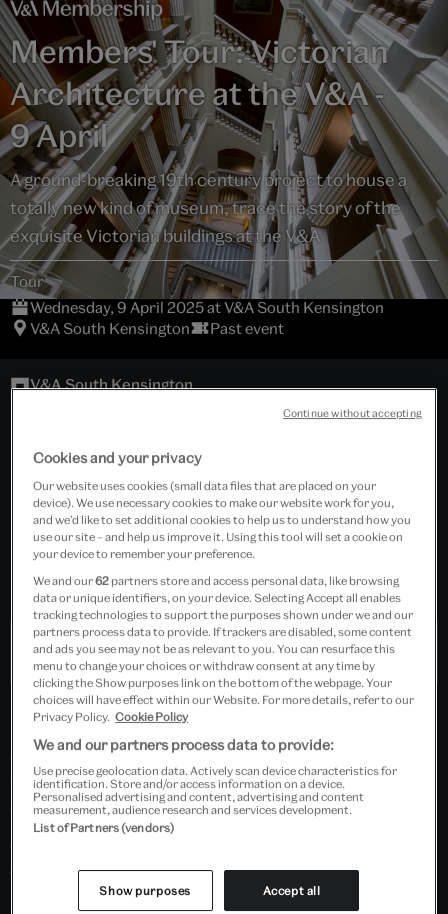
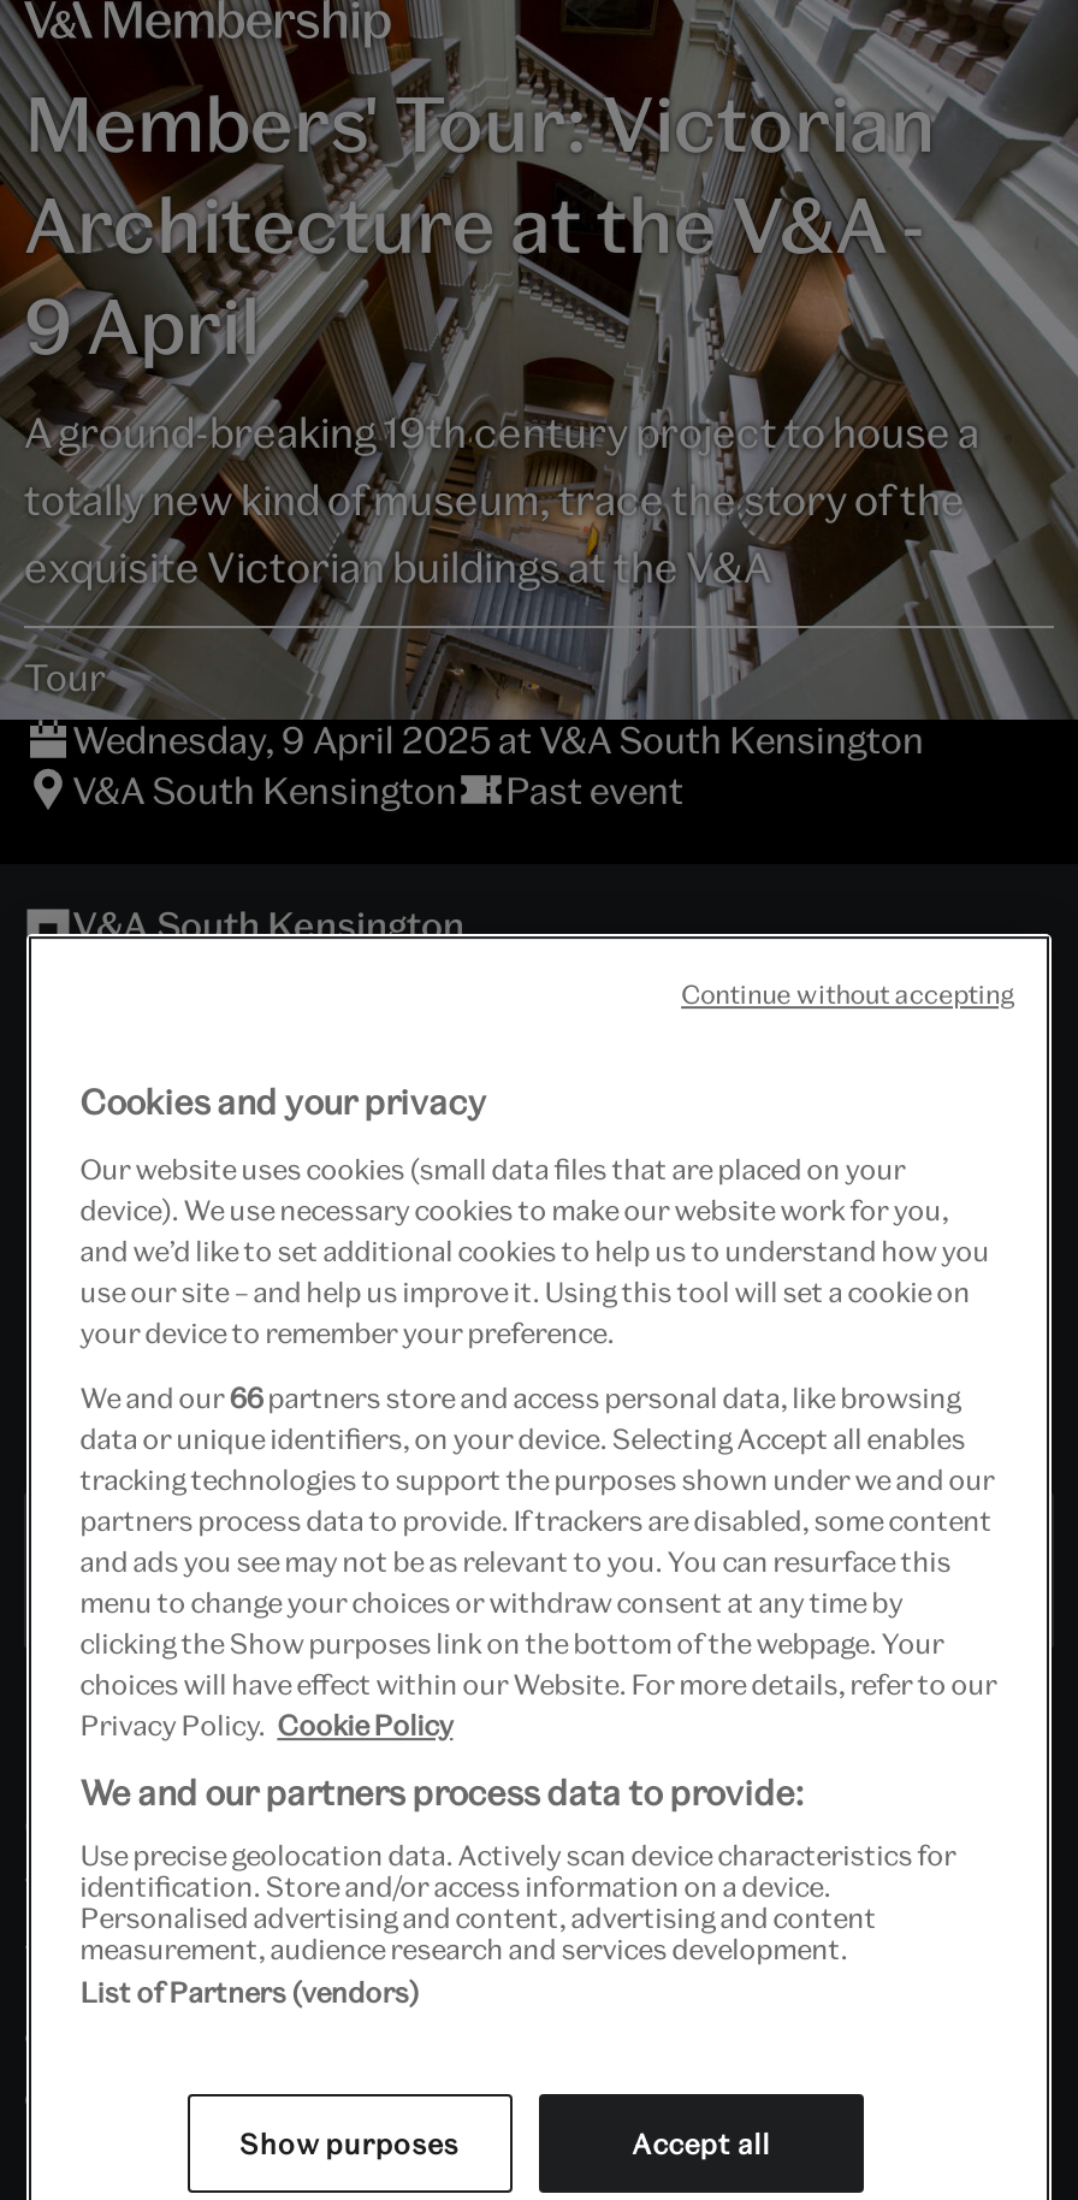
- We and our 62 partners store and access personal data, like browsing
+ We and our 66 partners store and access personal data, like browsing
